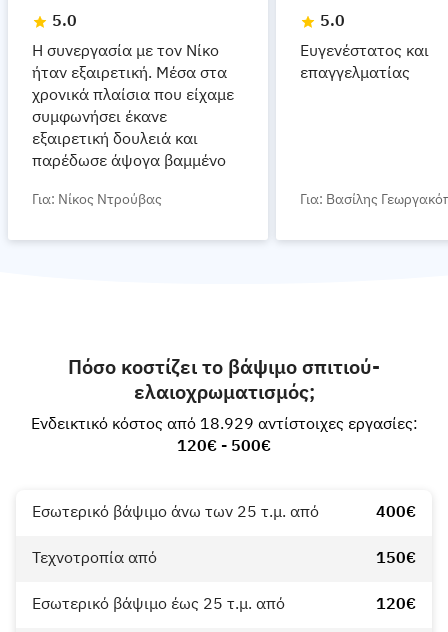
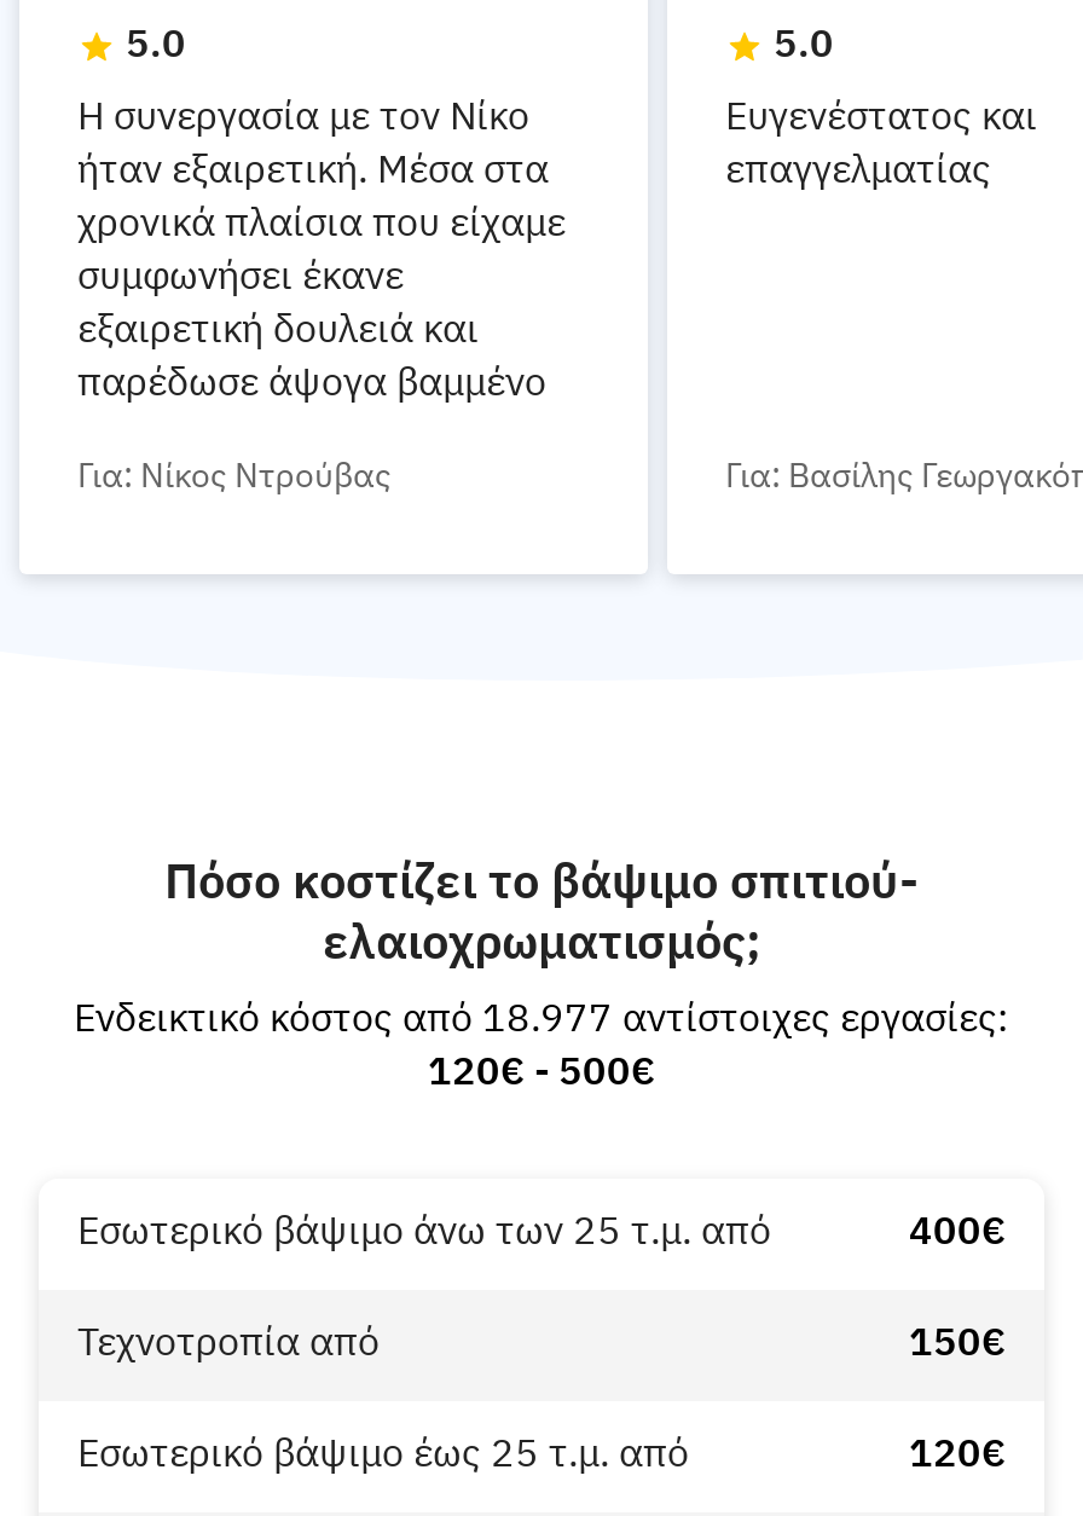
- Ενδεικτικό κόστος από 18.929 αντίστοιχες εργασίες:
+ Ενδεικτικό κόστος από 18.977 αντίστοιχες εργασίες:
